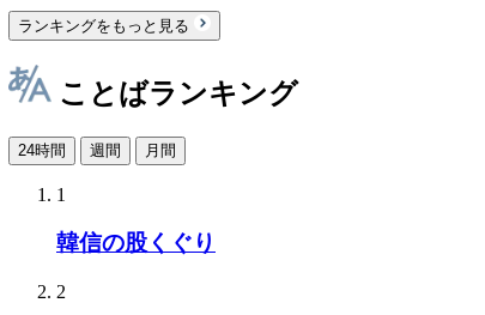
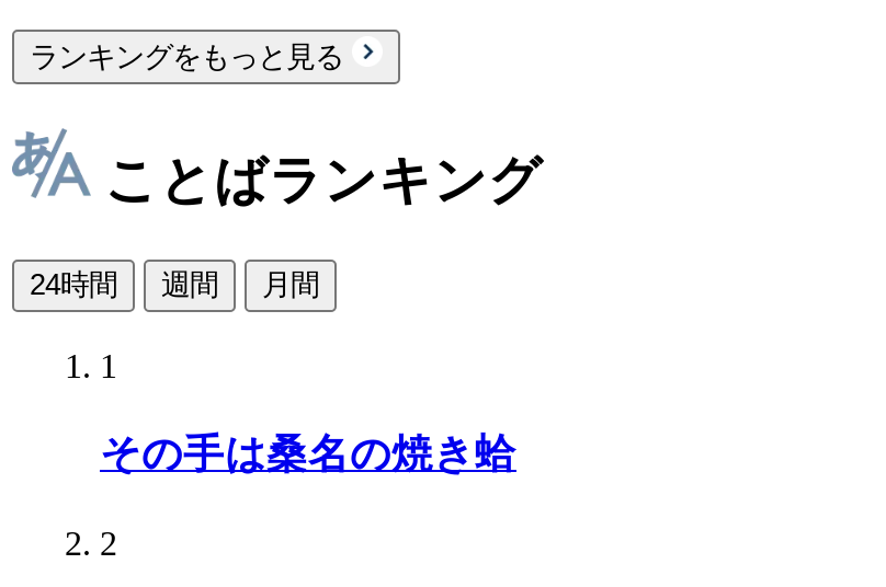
- 韓信の股くぐり
+ その手は桑名の焼き蛤
